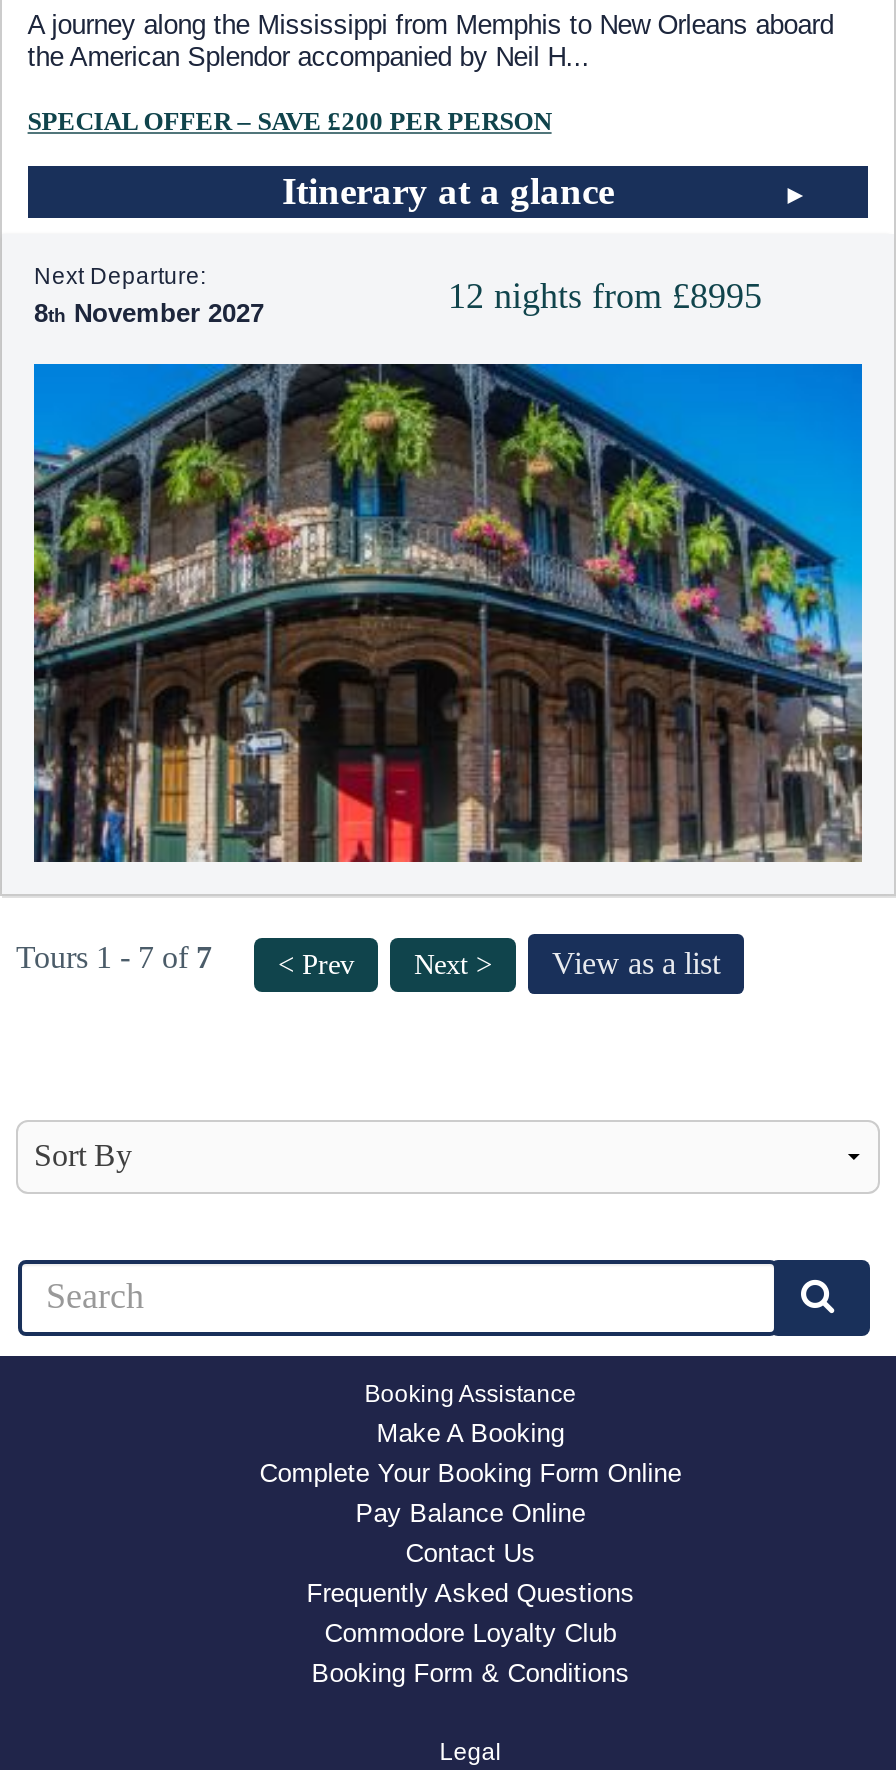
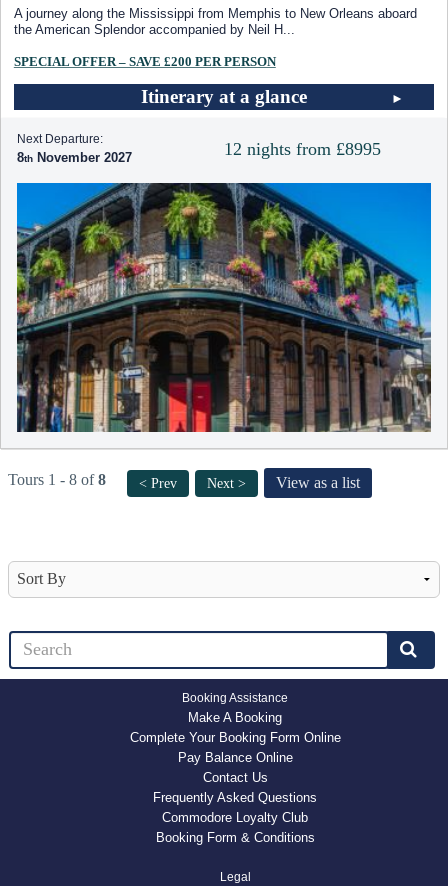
- Tours 1 - 7 of 7
+ Tours 1 - 8 of 8
